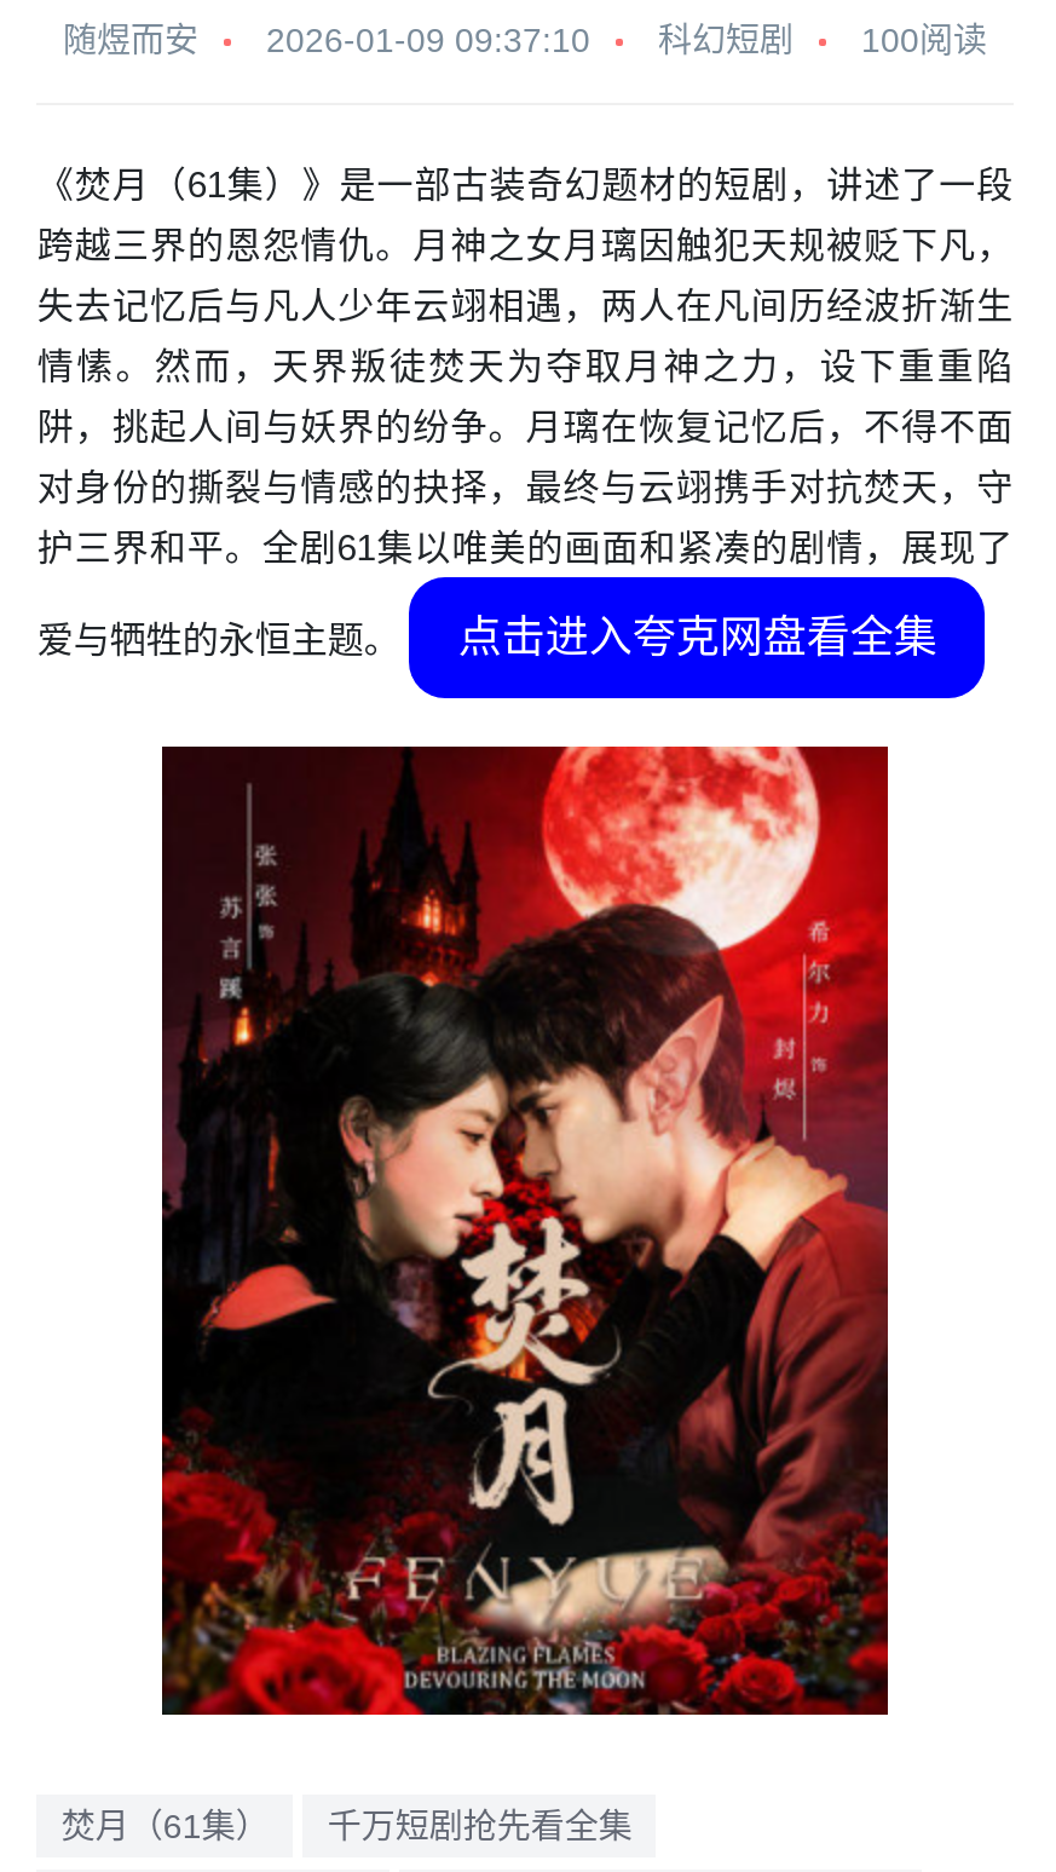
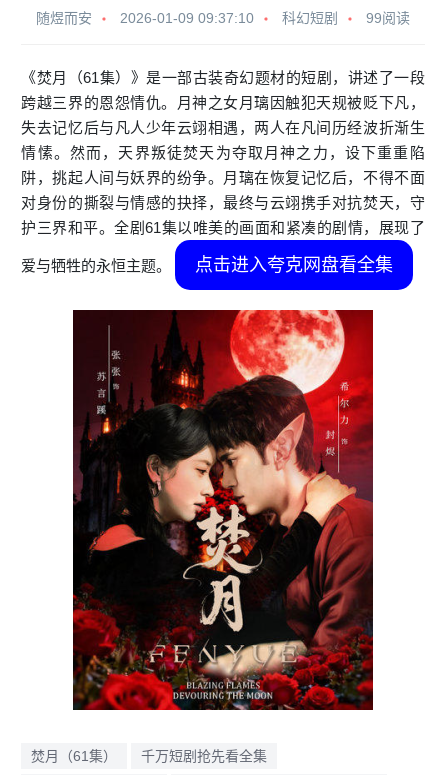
- 随煜而安 2026-01-09 09:37:10 科幻短剧 100阅读
+ 随煜而安 2026-01-09 09:37:10 科幻短剧 99阅读
